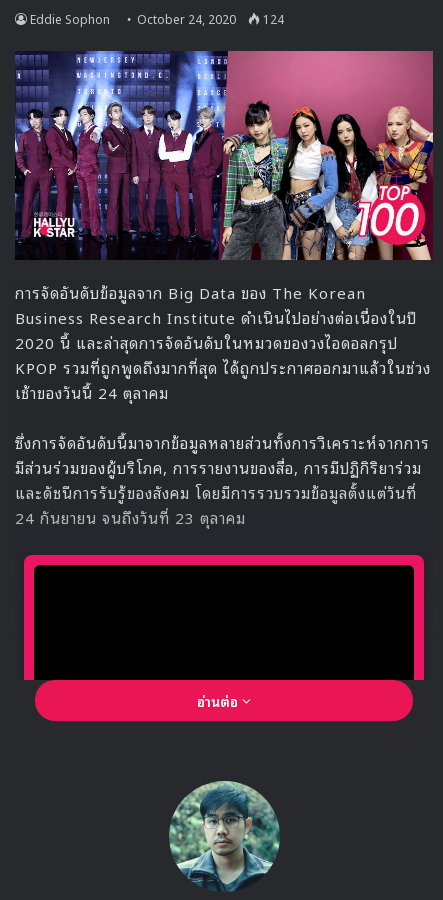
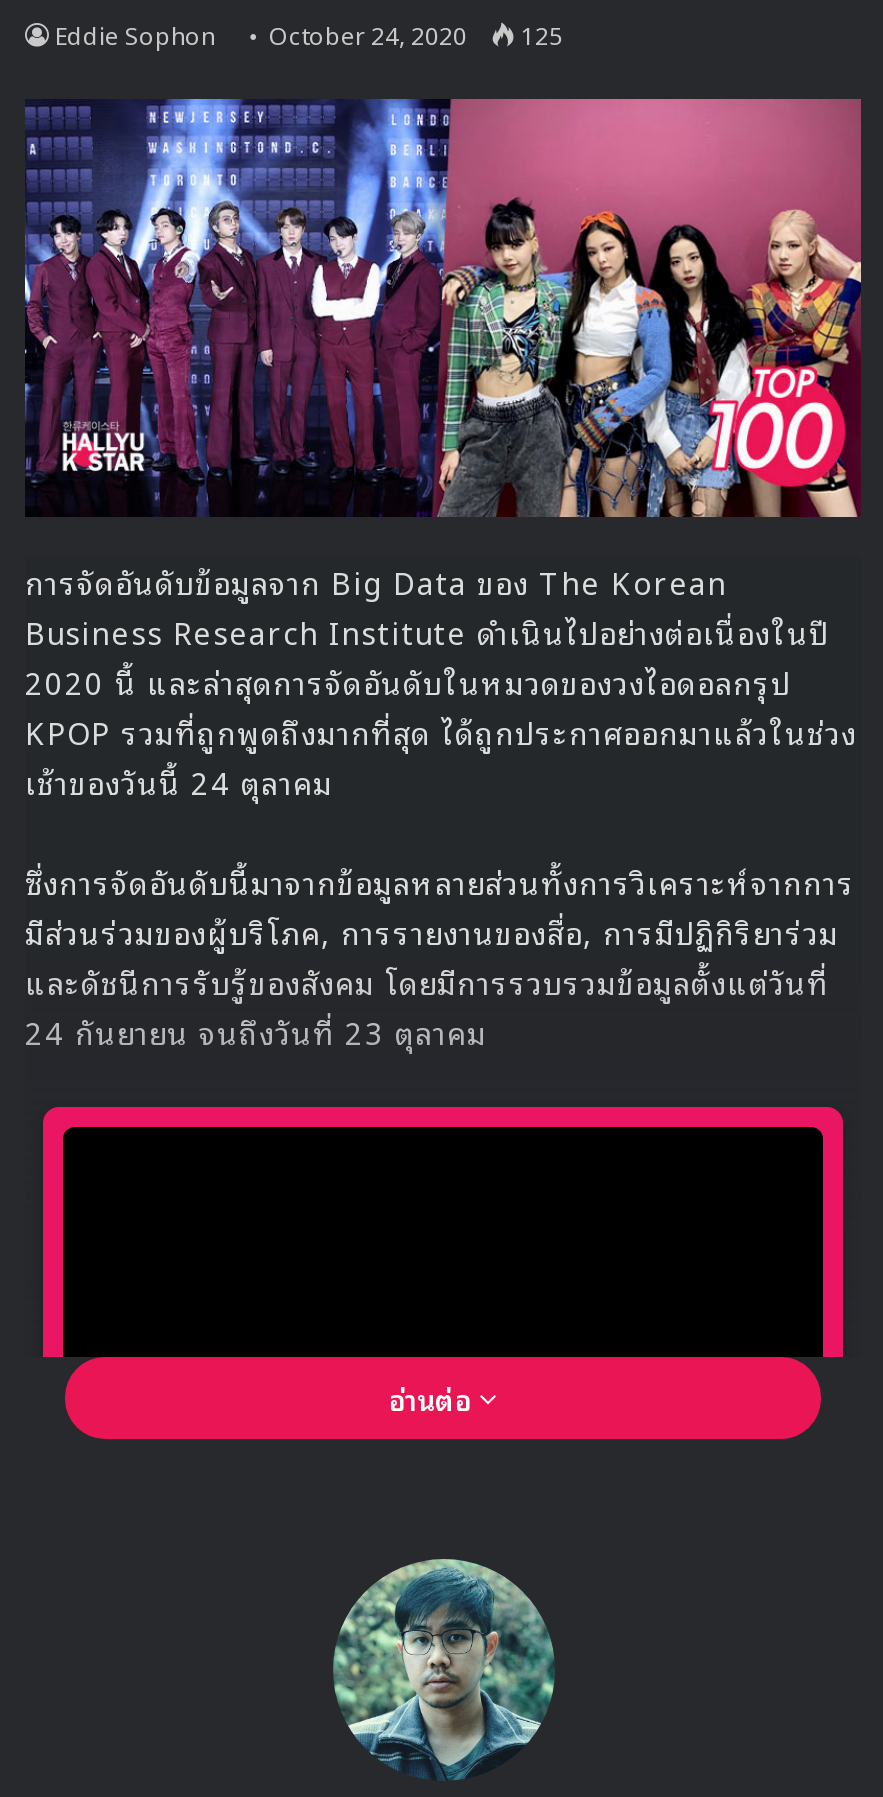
- Eddie Sophon October 24, 2020 124
+ Eddie Sophon October 24, 2020 125
